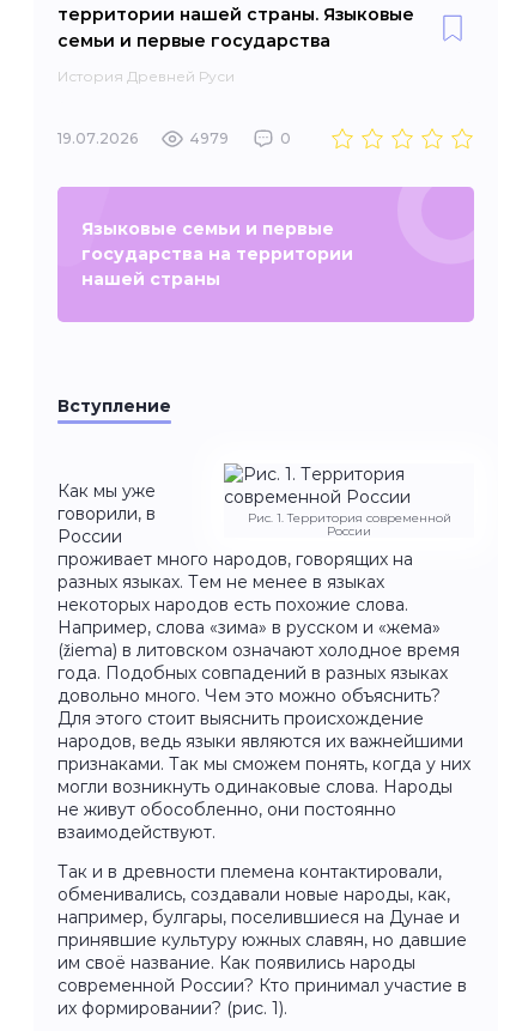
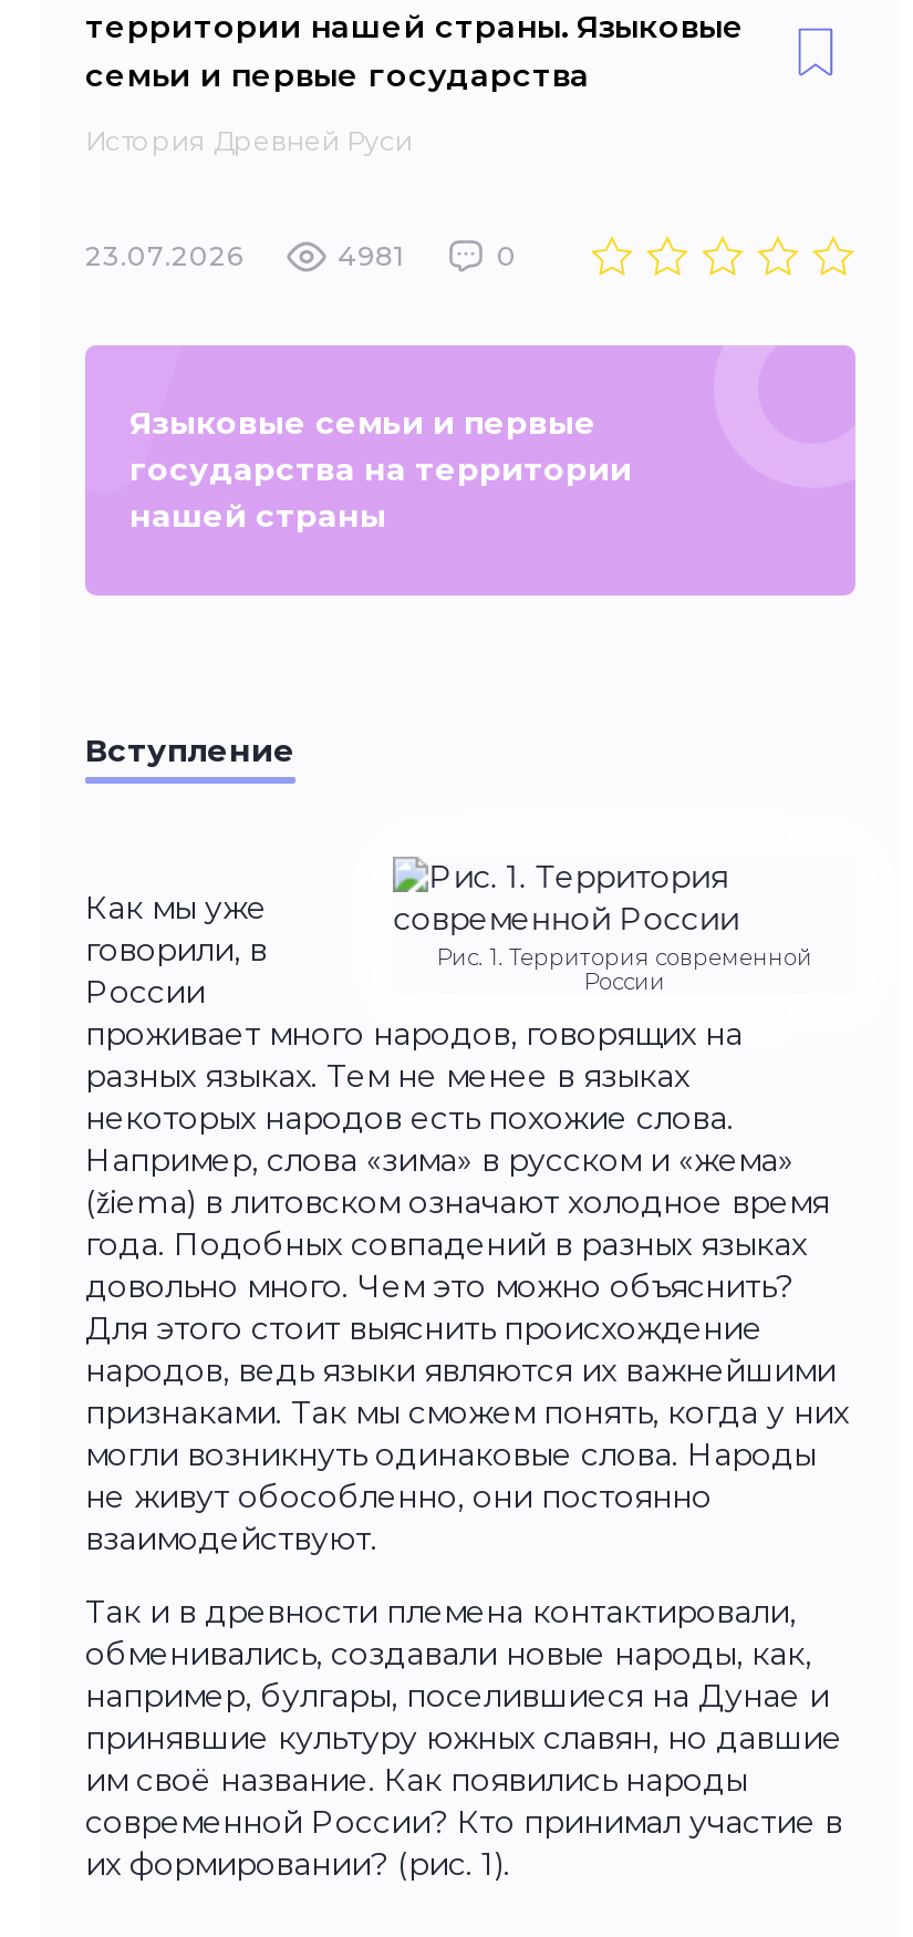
- 19.07.2026
+ 23.07.2026

- 4979
+ 4981
